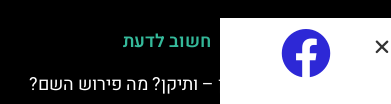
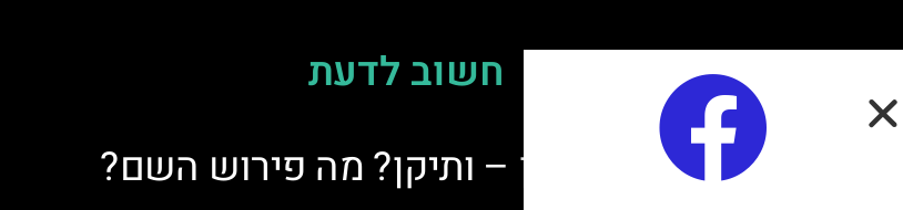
- [image]
+ [image]
